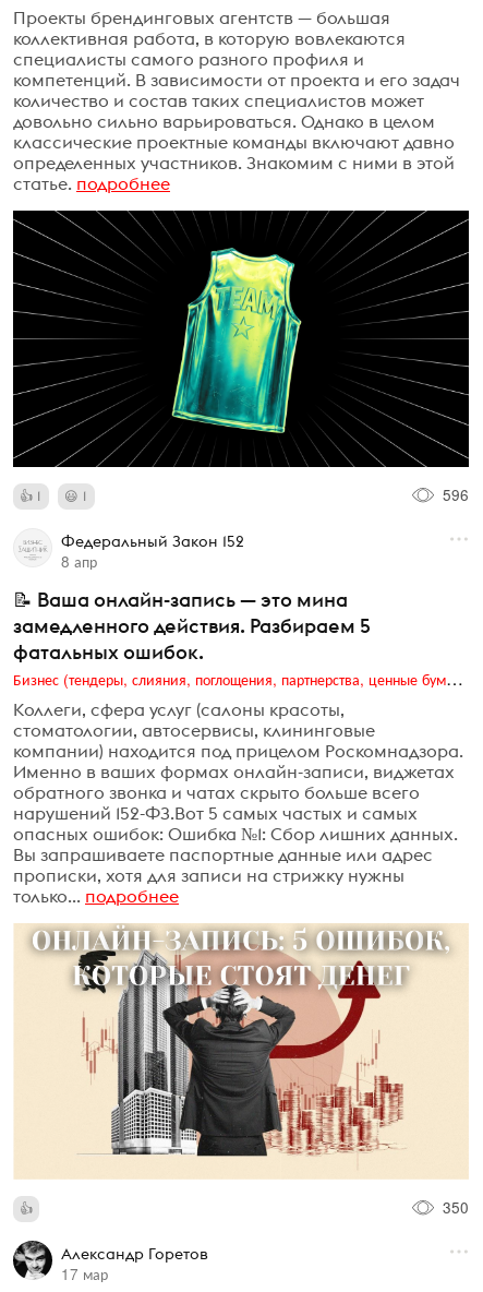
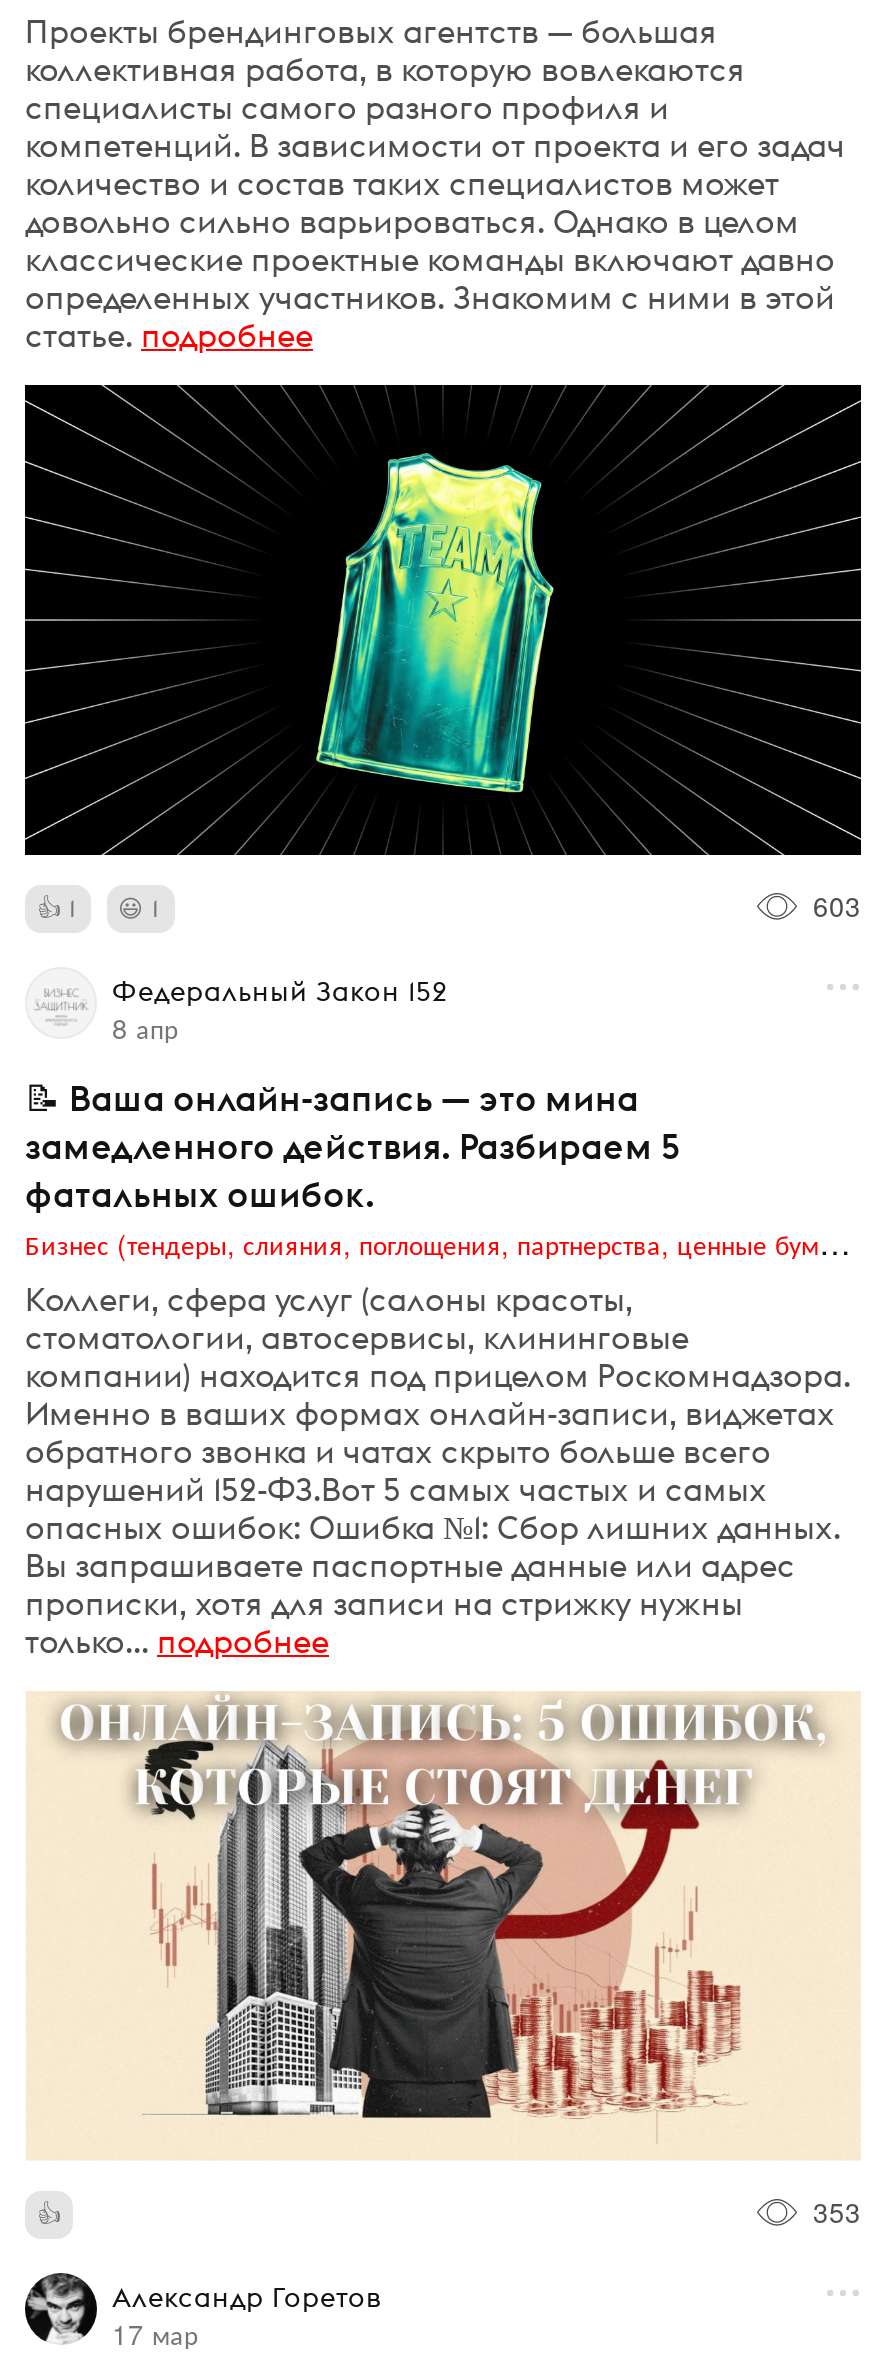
- 596
+ 603

- 350
+ 353
